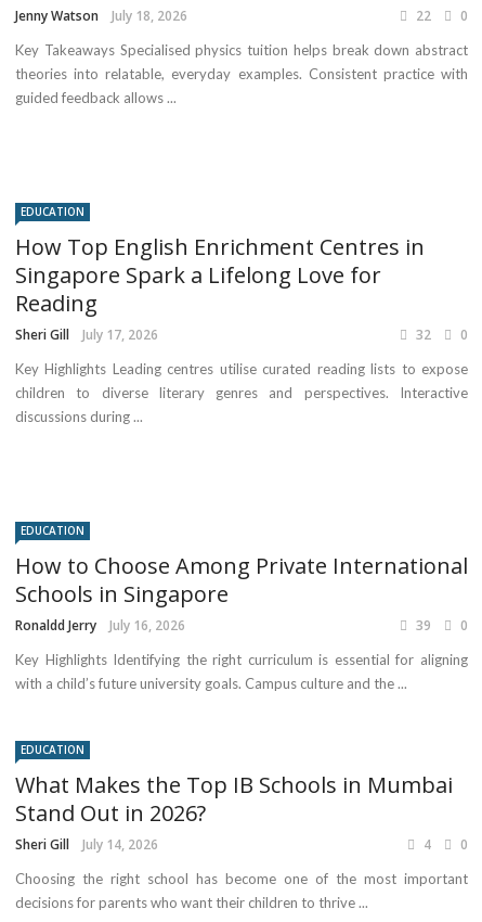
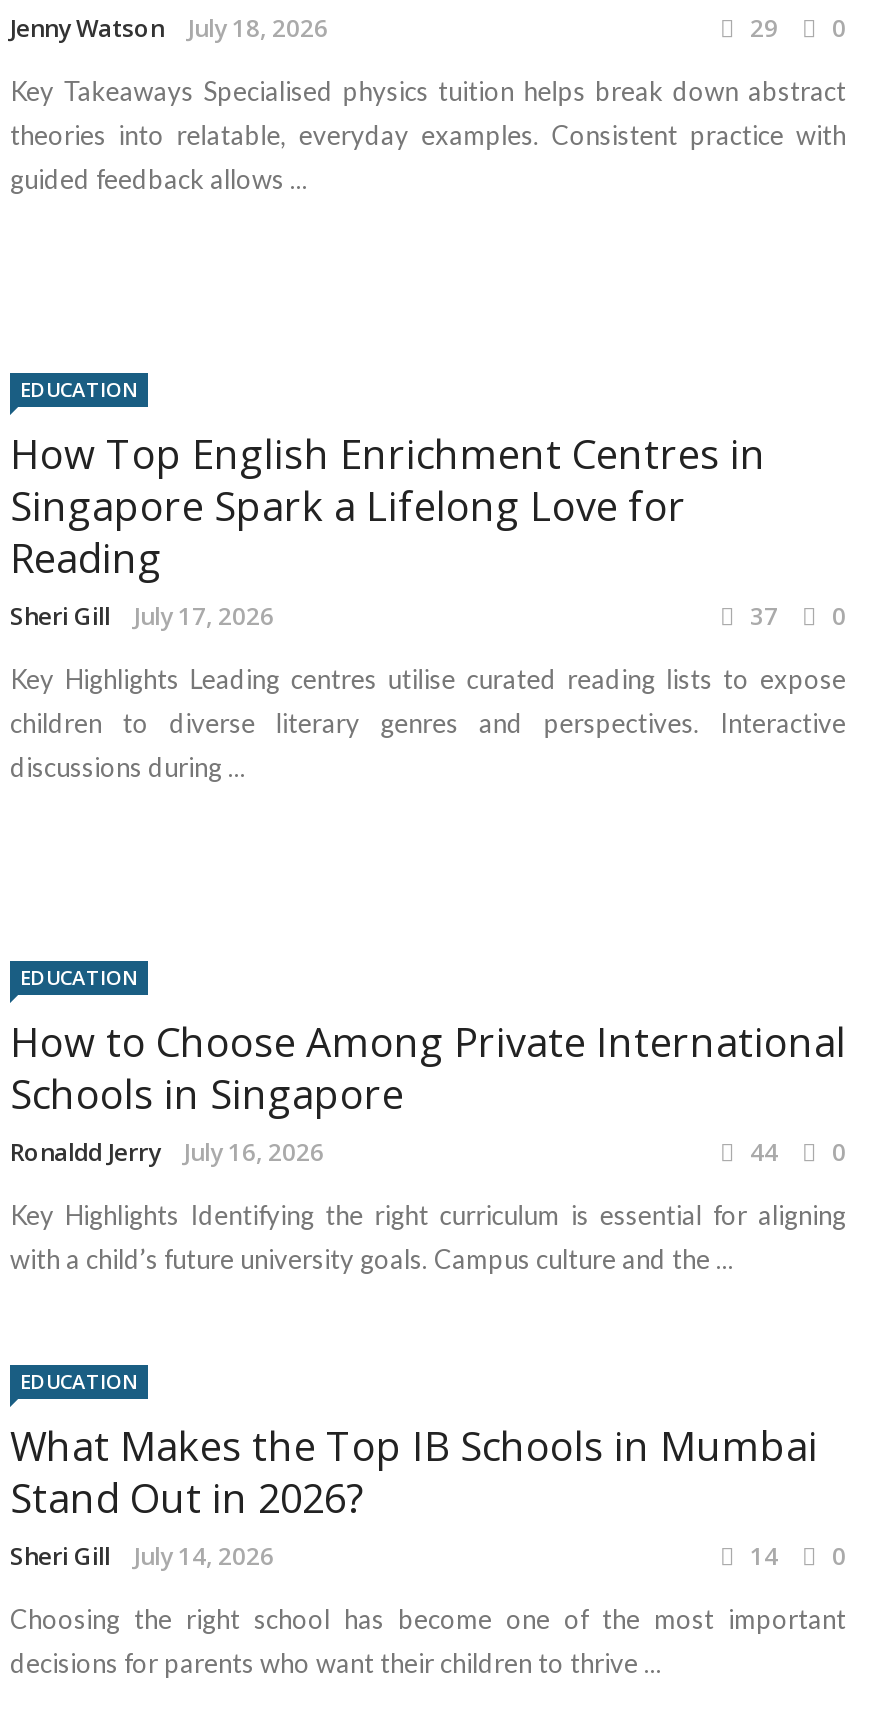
- 22 0
+ 29 0

- 32 0
+ 37 0

- 39 0
+ 44 0

- 4 0
+ 14 0
